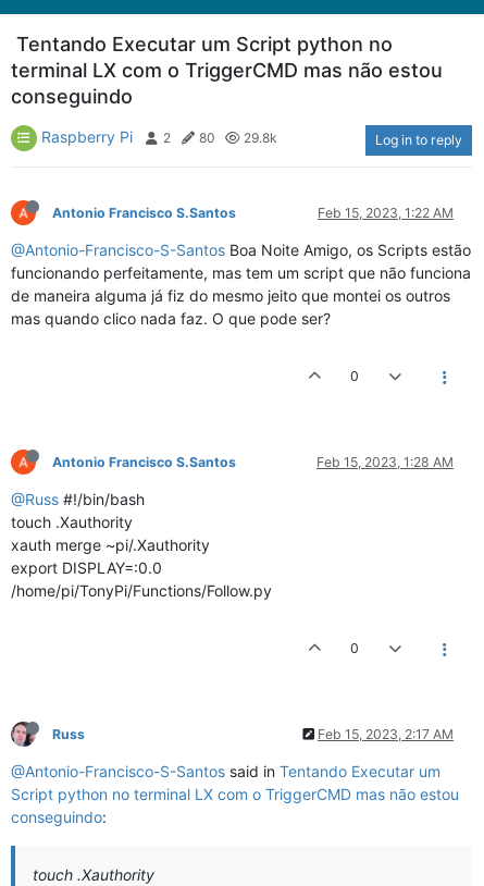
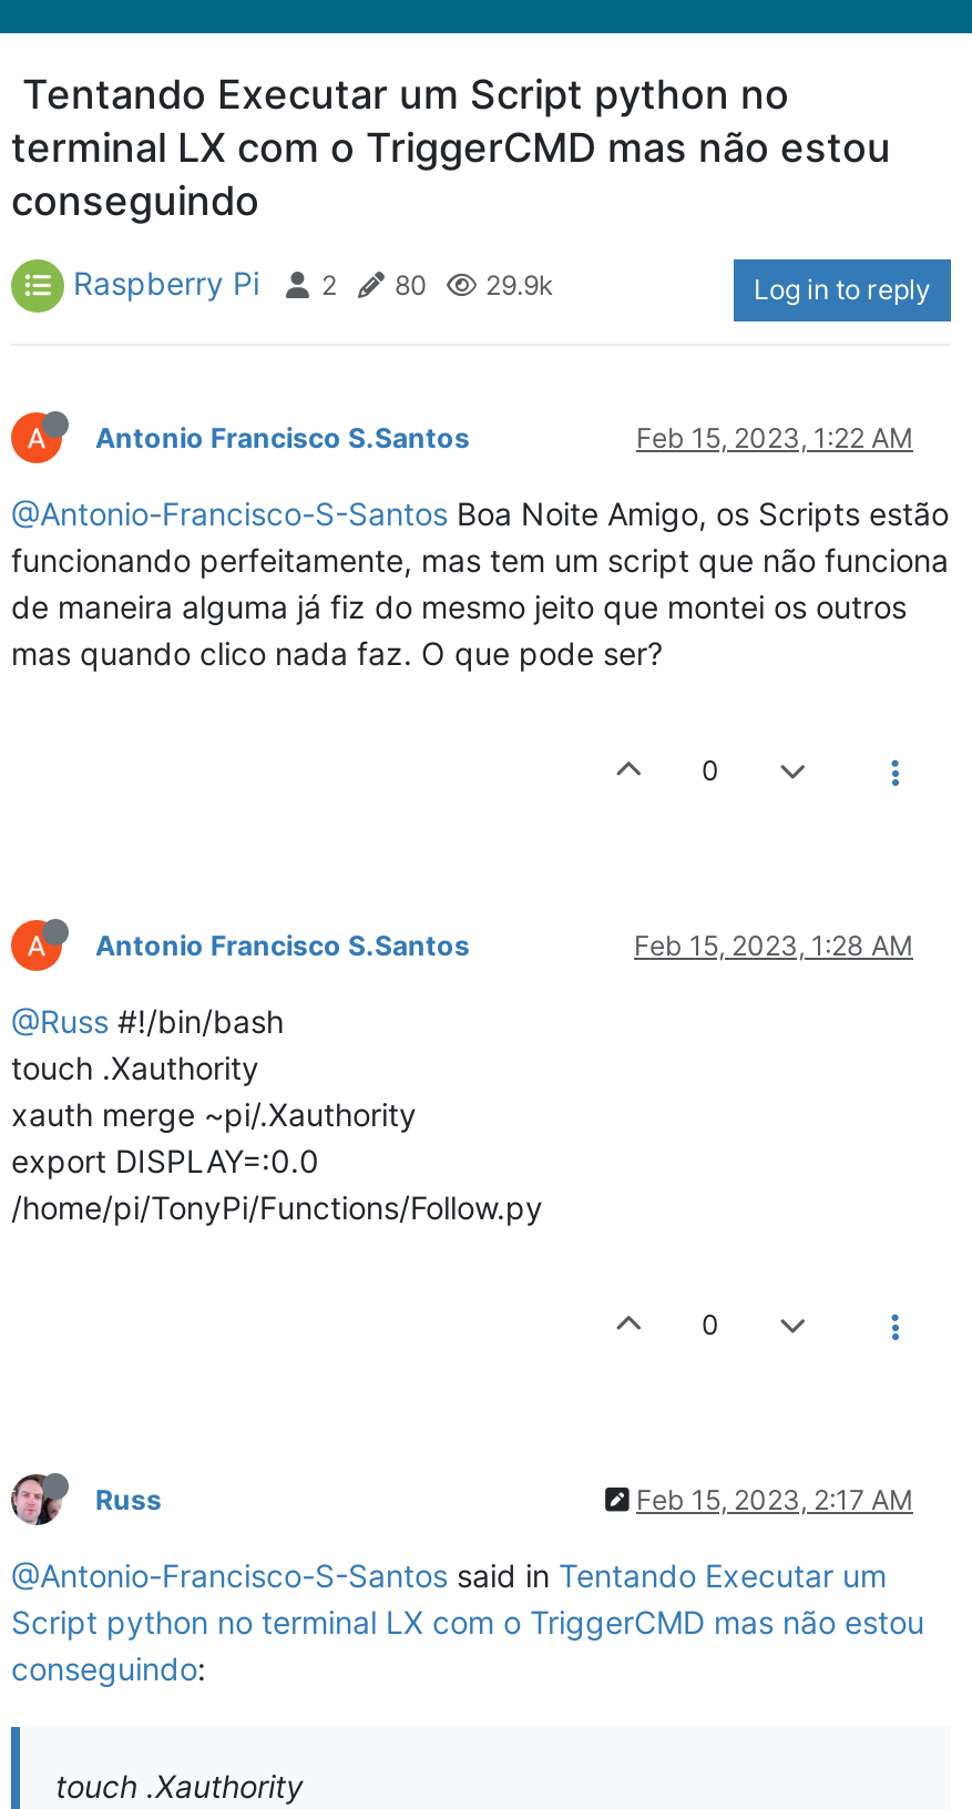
- Raspberry Pi 2 80 29.8k
+ Raspberry Pi 2 80 29.9k
